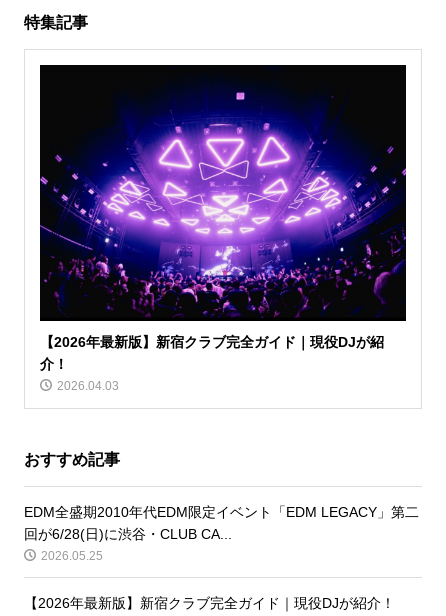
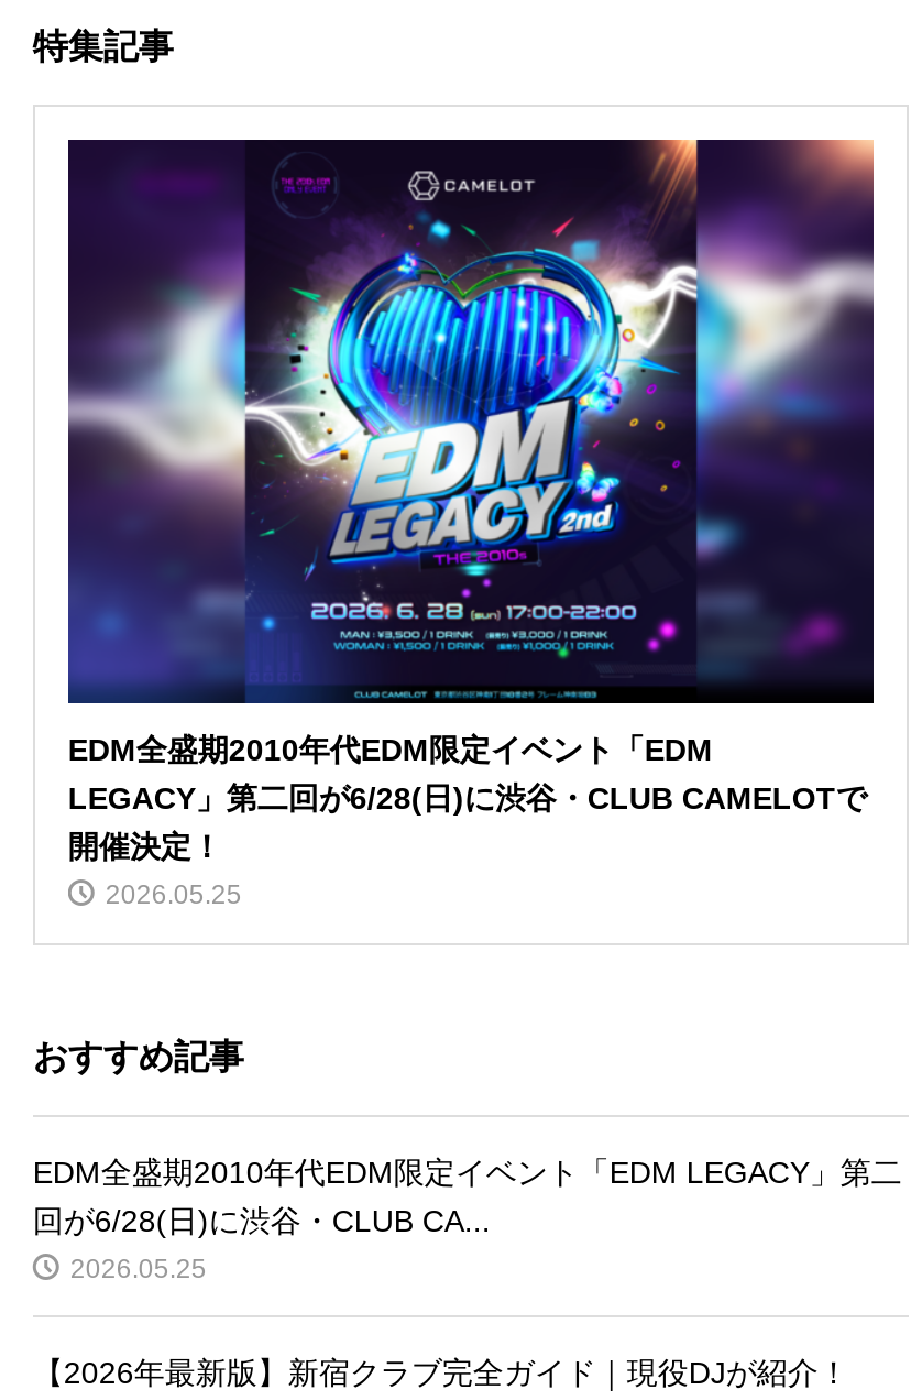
- [image]
- 【2026年最新版】新宿クラブ完全ガイド｜現役DJが紹
- 介！
- 2026.04.03
+ [image]
+ EDM全盛期2010年代EDM限定イベント「EDM
+ LEGACY」第二回が6/28(日)に渋谷・CLUB CAMELOTで
+ 開催決定！
+ 2026.05.25
